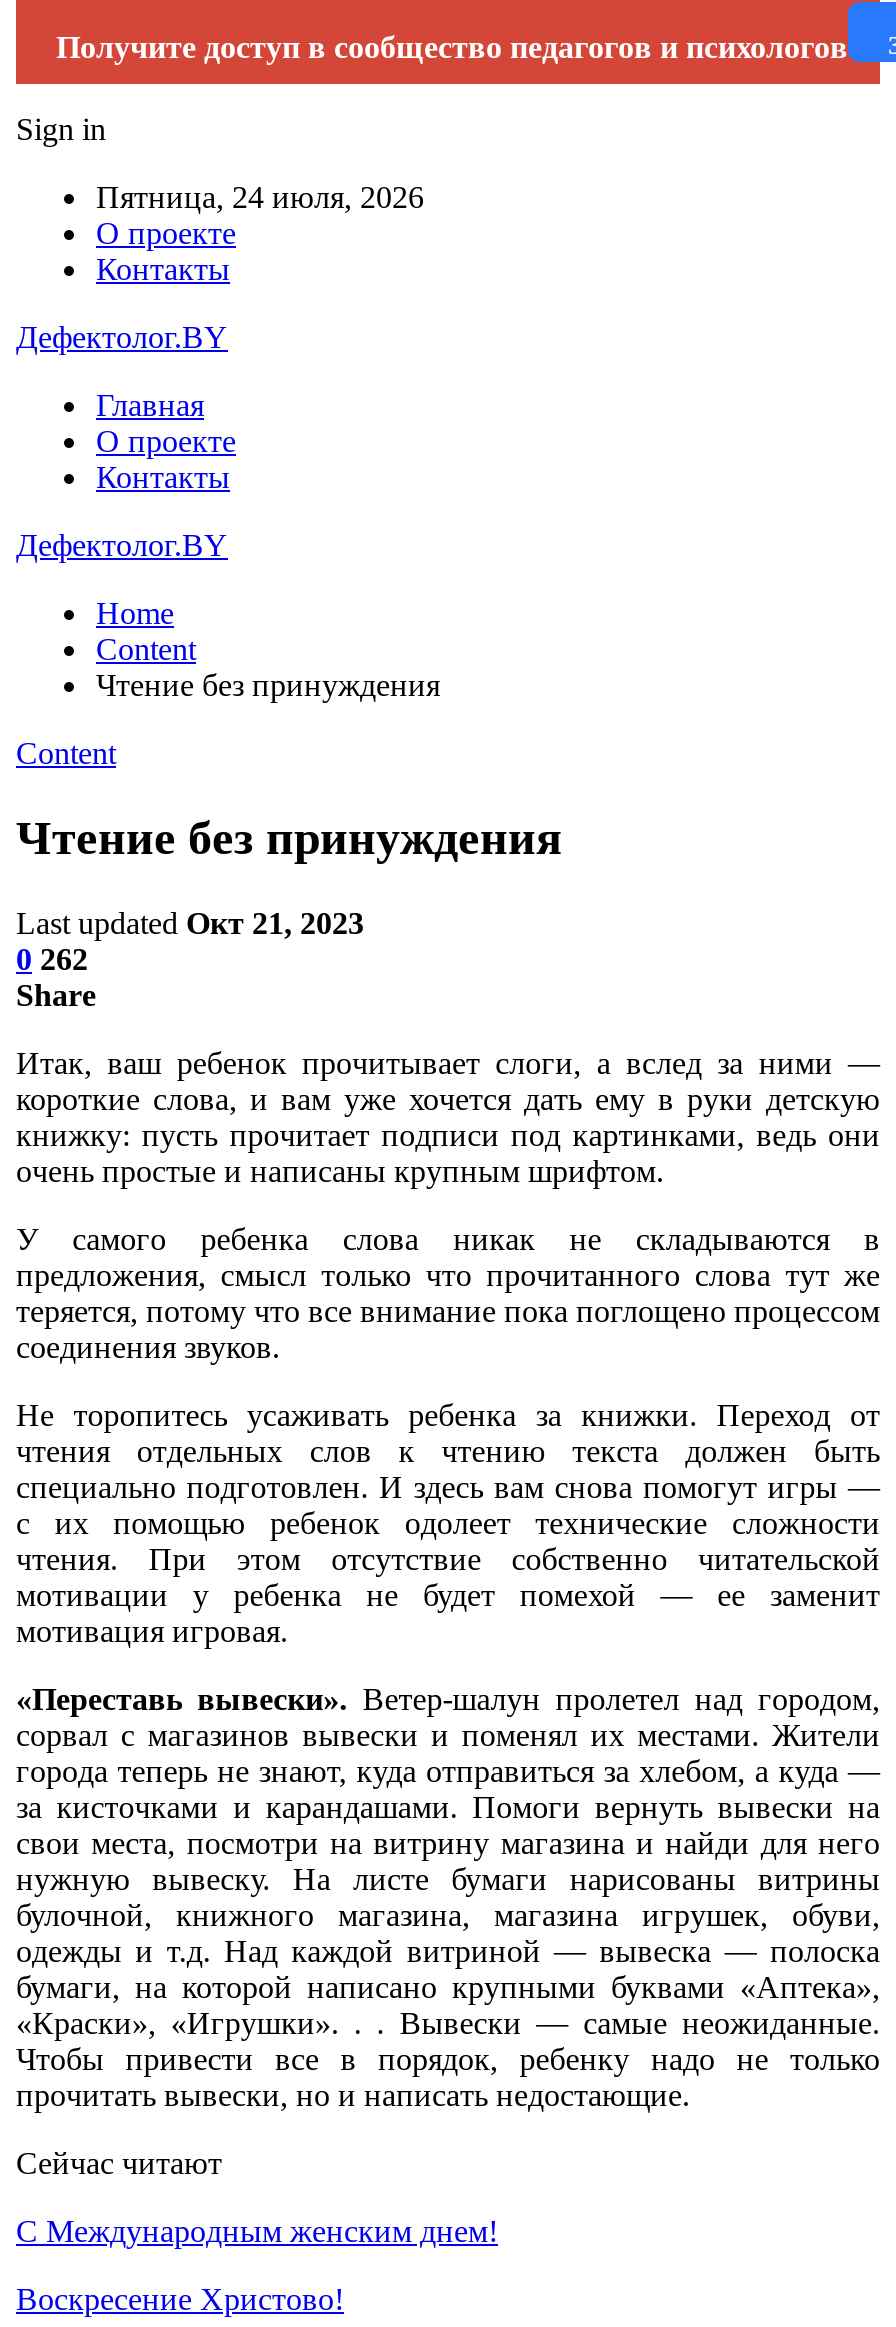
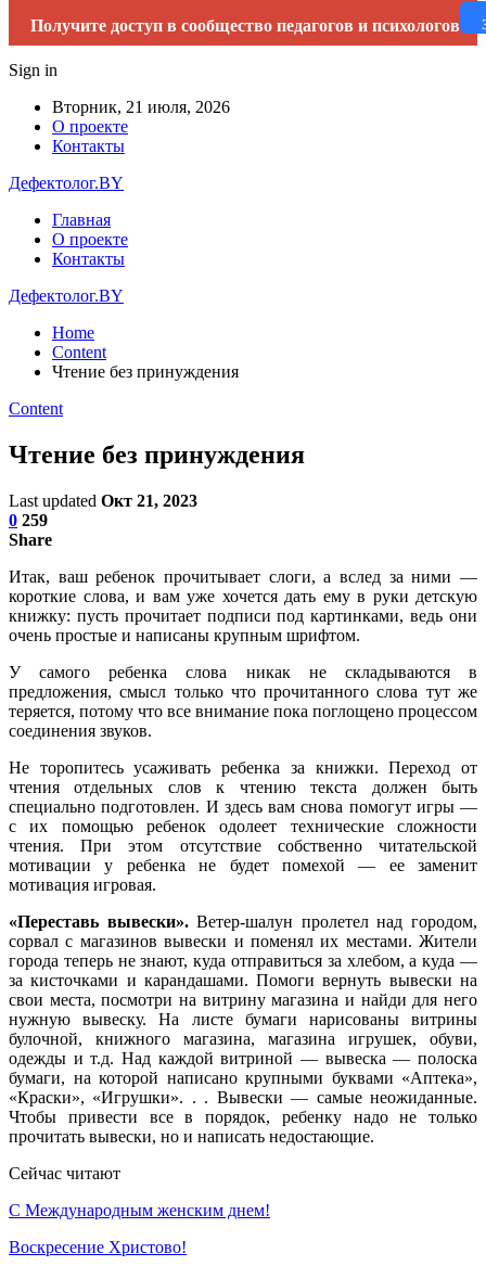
- Пятница, 24 июля, 2026
+ Вторник, 21 июля, 2026

- 0 262
+ 0 259
